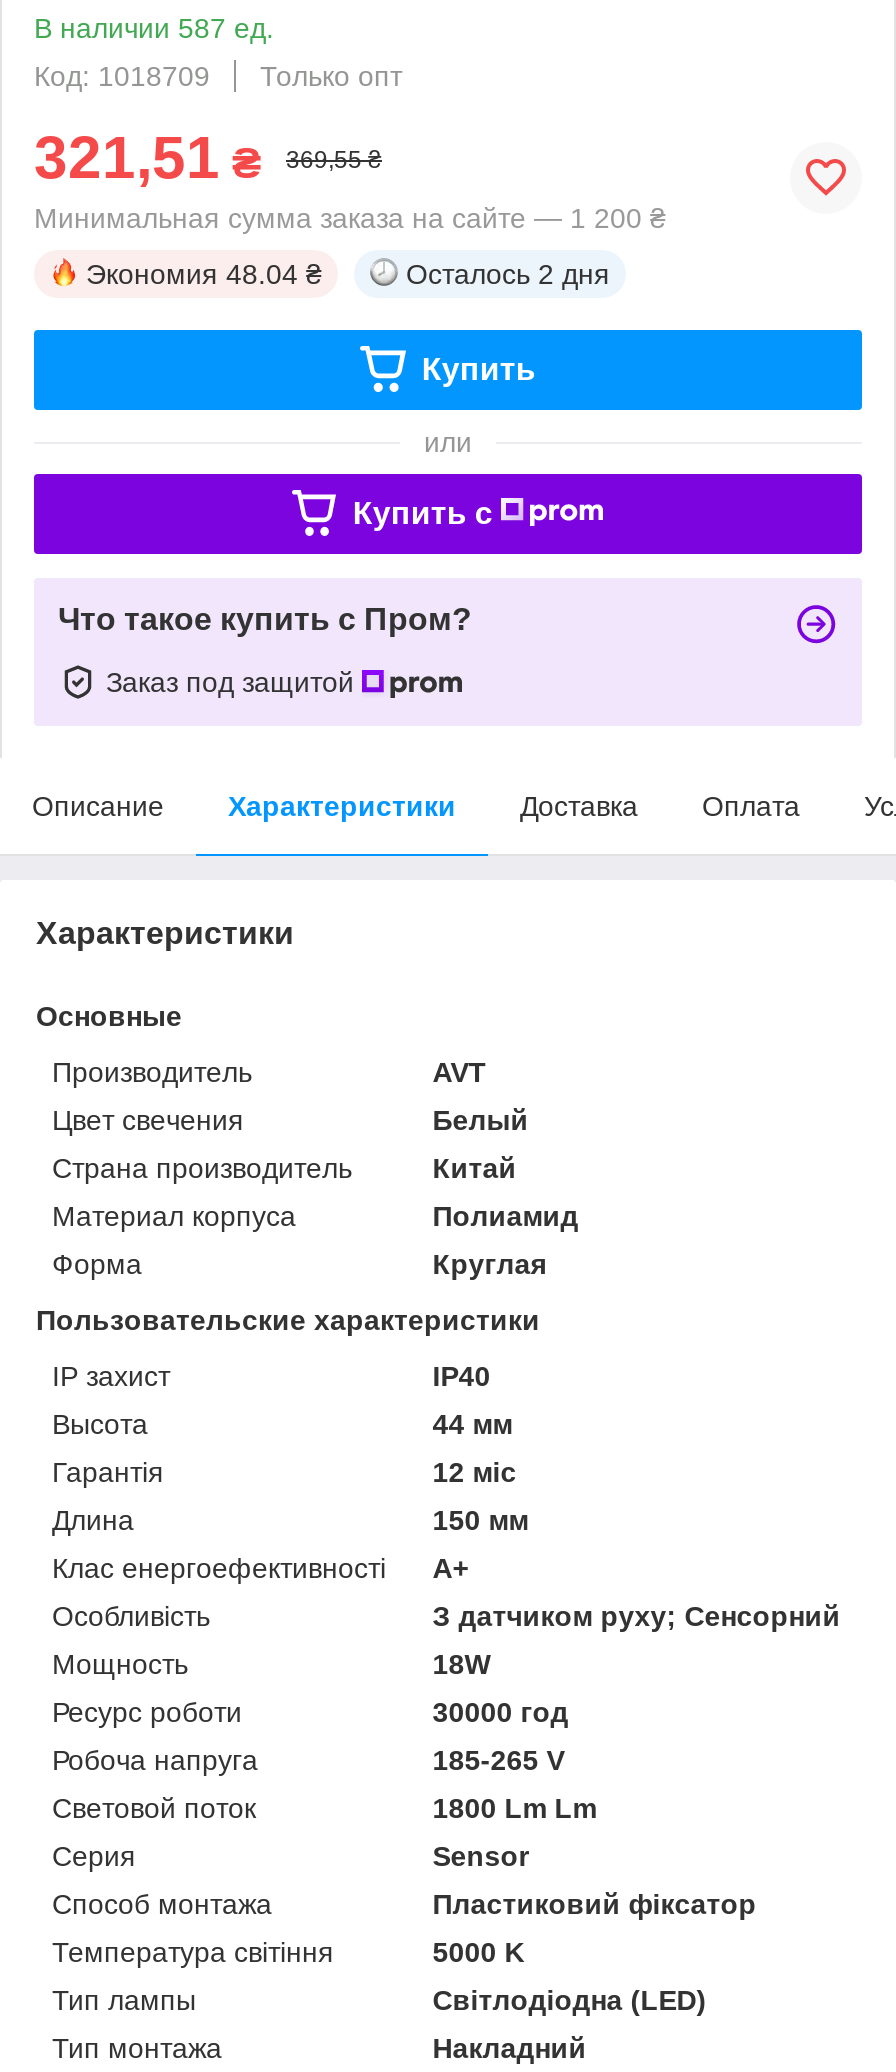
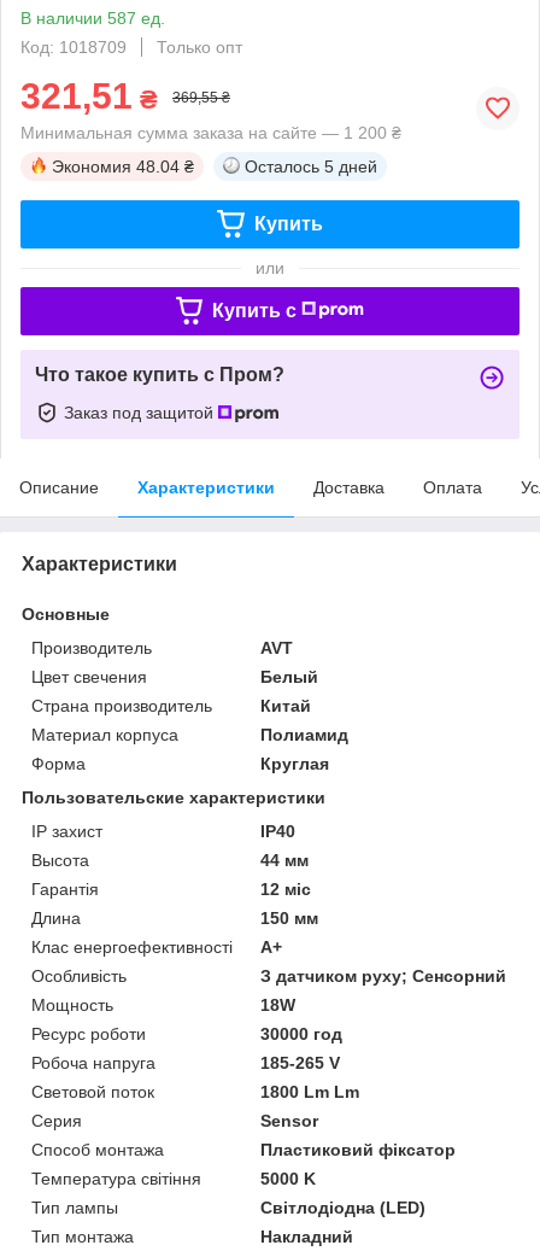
- Осталось 2 дня
+ Осталось 5 дней
